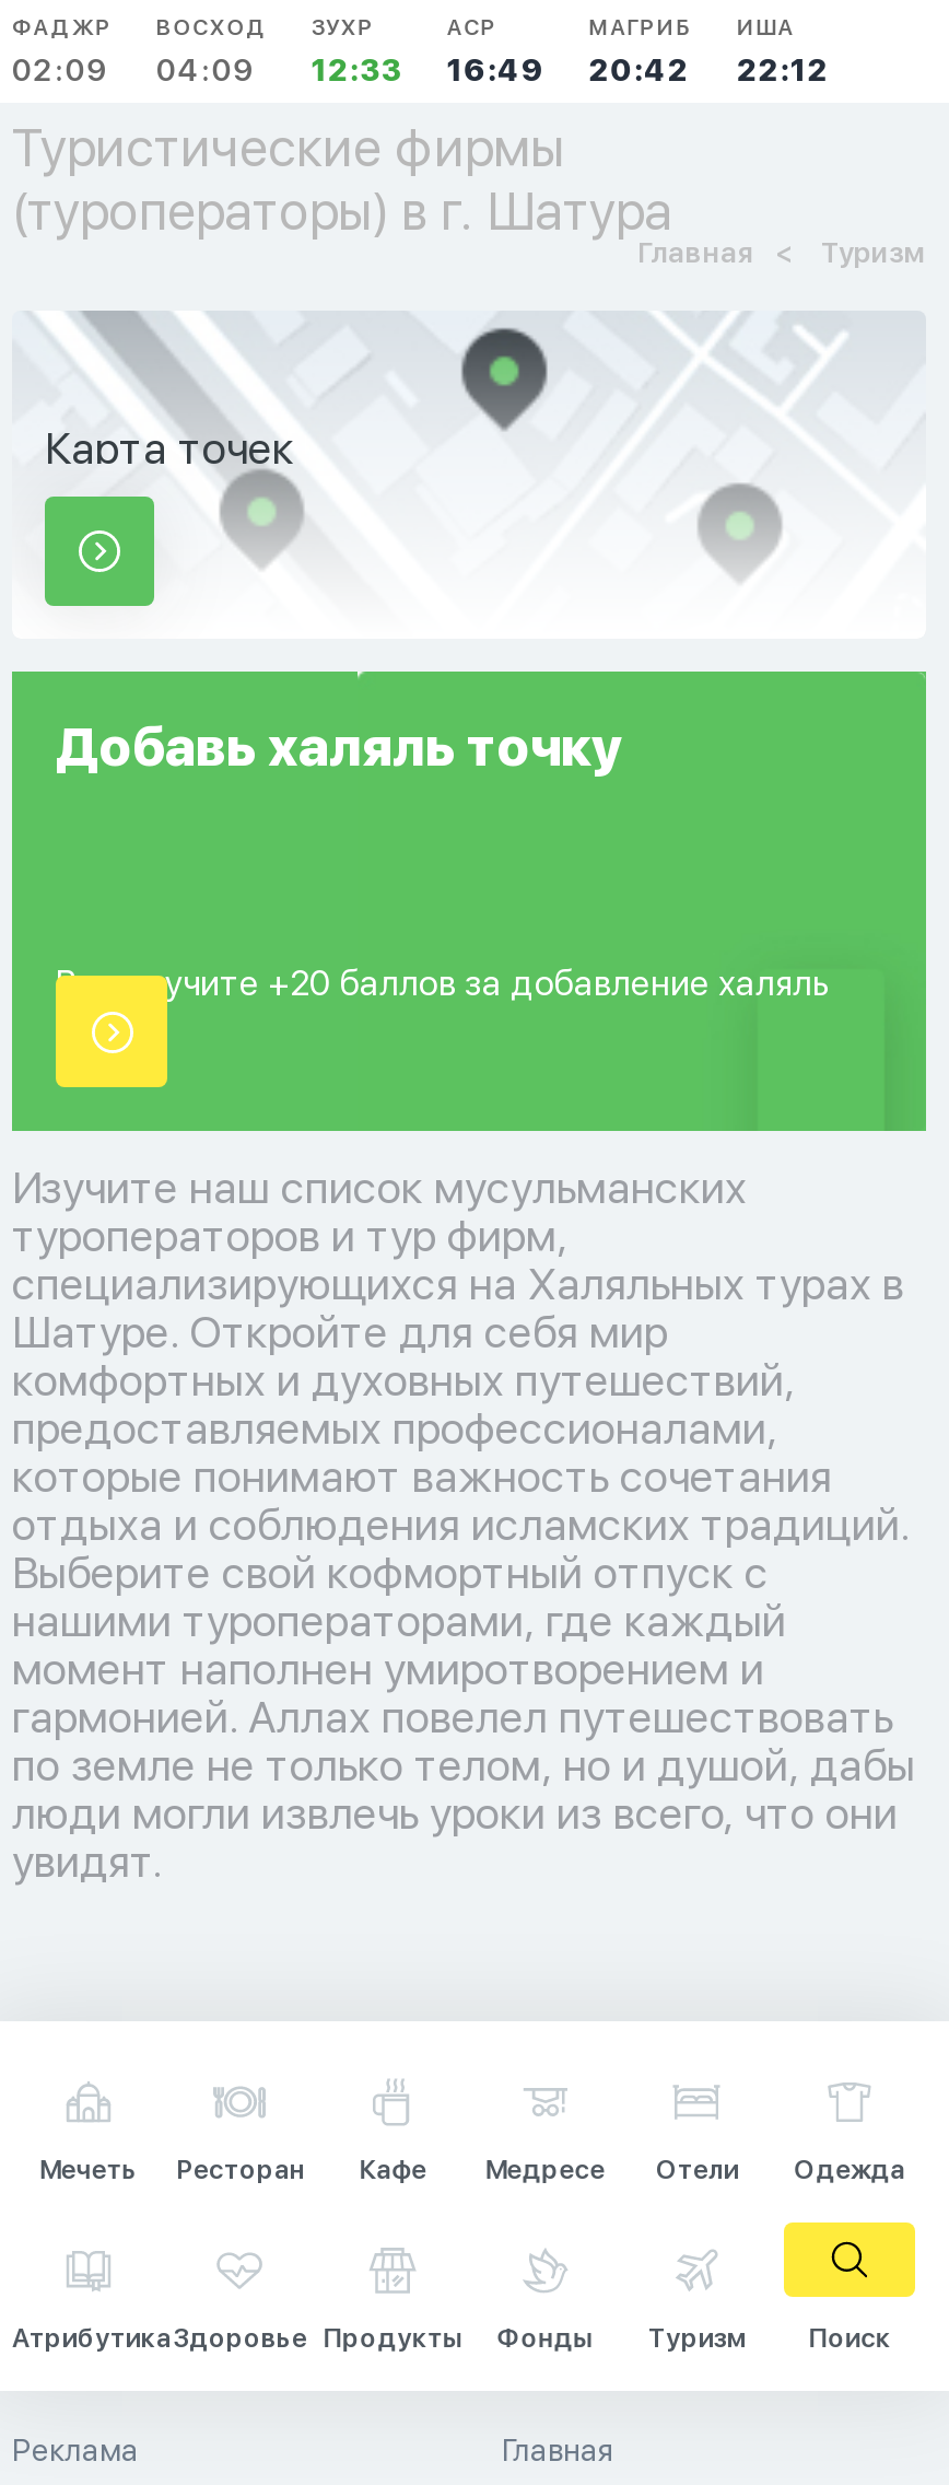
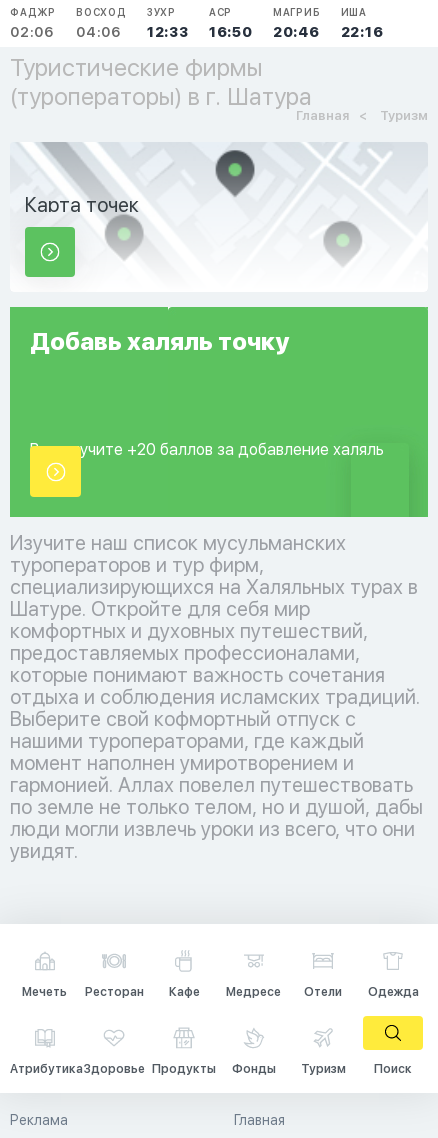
- 02:09
+ 02:06

- 04:09
+ 04:06

- 16:49
+ 16:50

- 20:42
+ 20:46

- 22:12
+ 22:16
